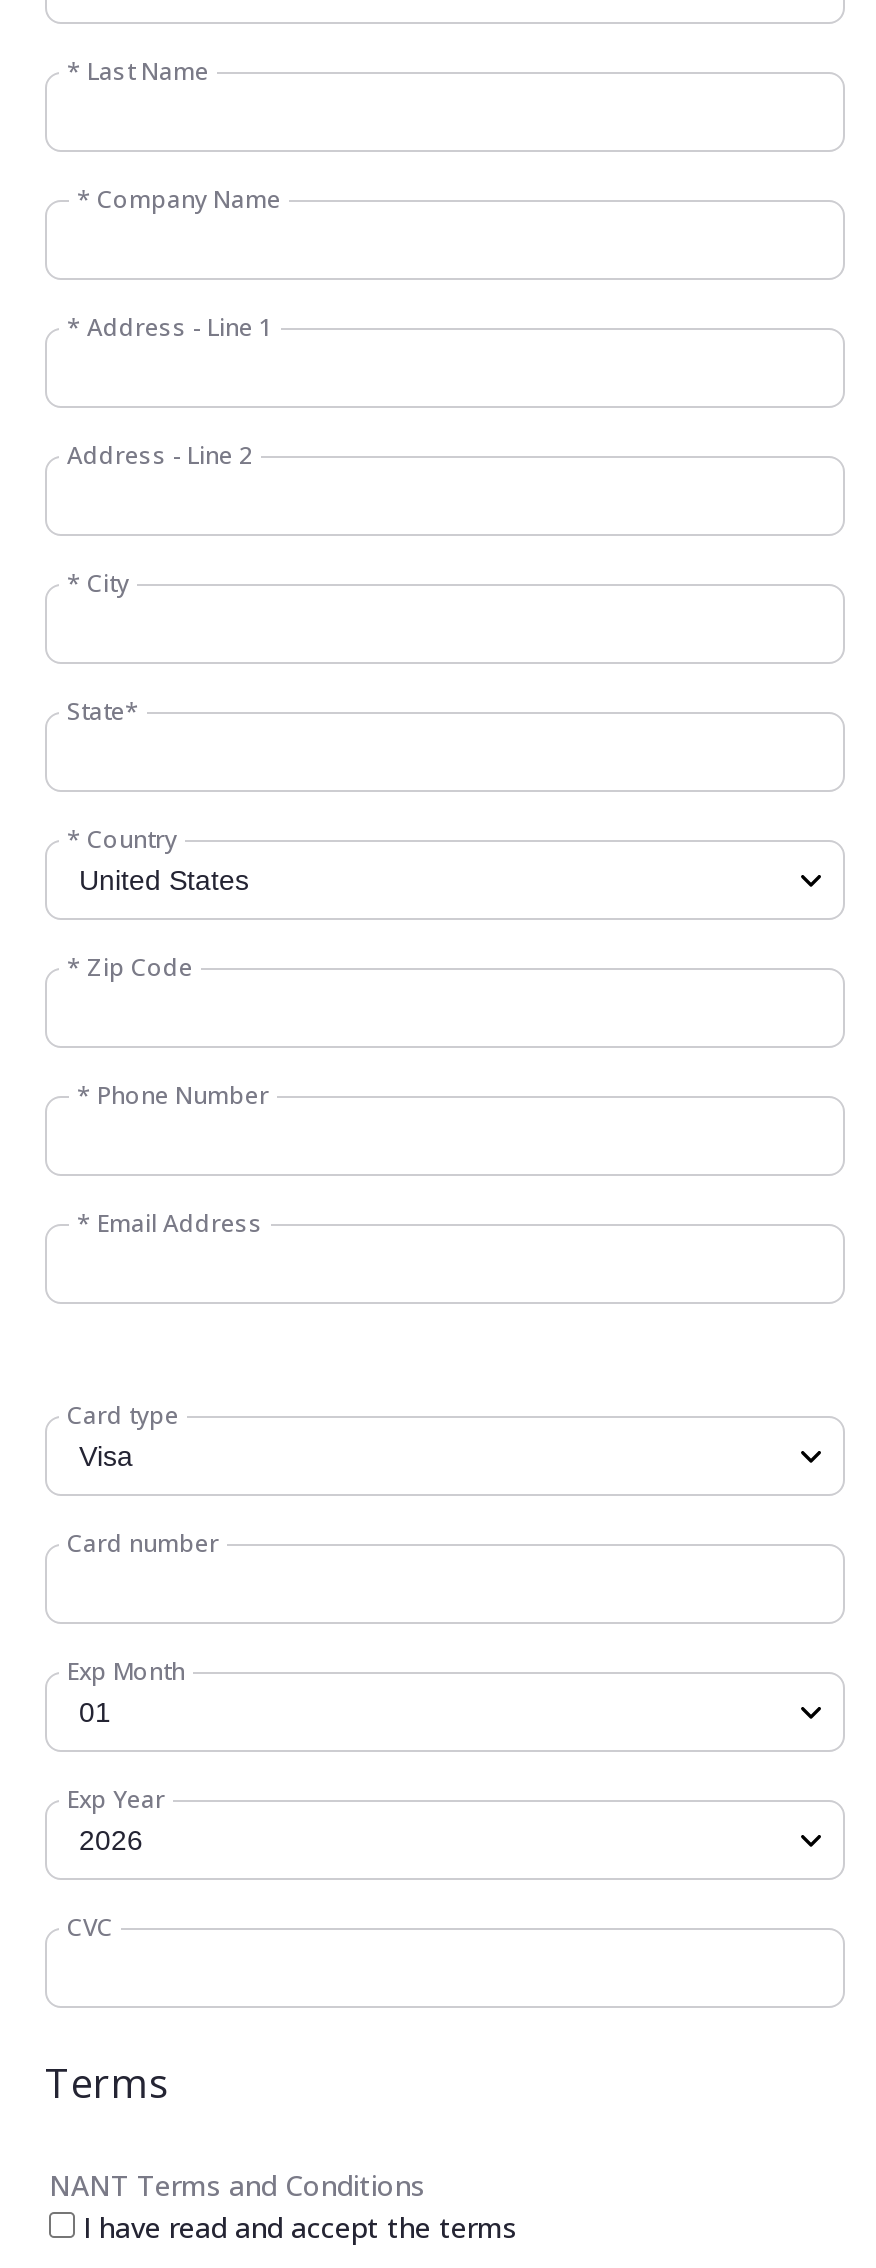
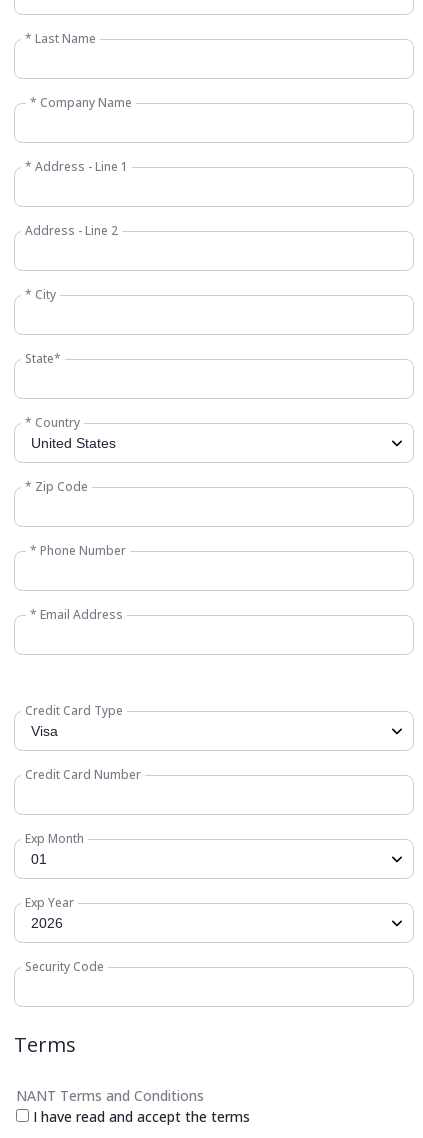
- Card type
+ Credit Card Type

- Card number
+ Credit Card Number

- CVC
+ Security Code
